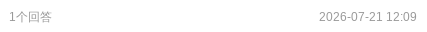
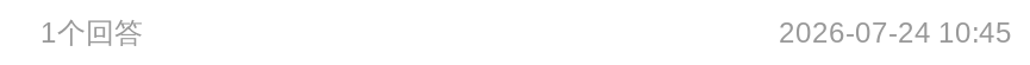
- 2026-07-21 12:09
+ 2026-07-24 10:45
